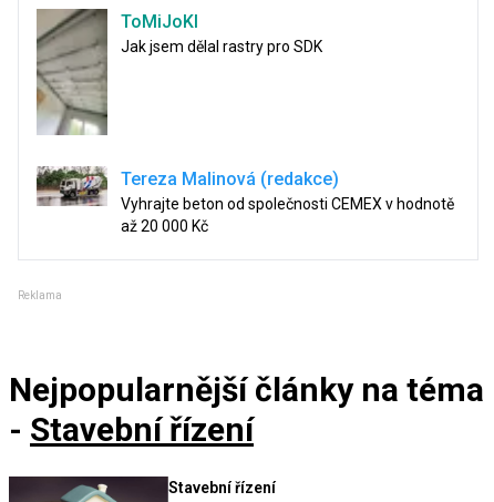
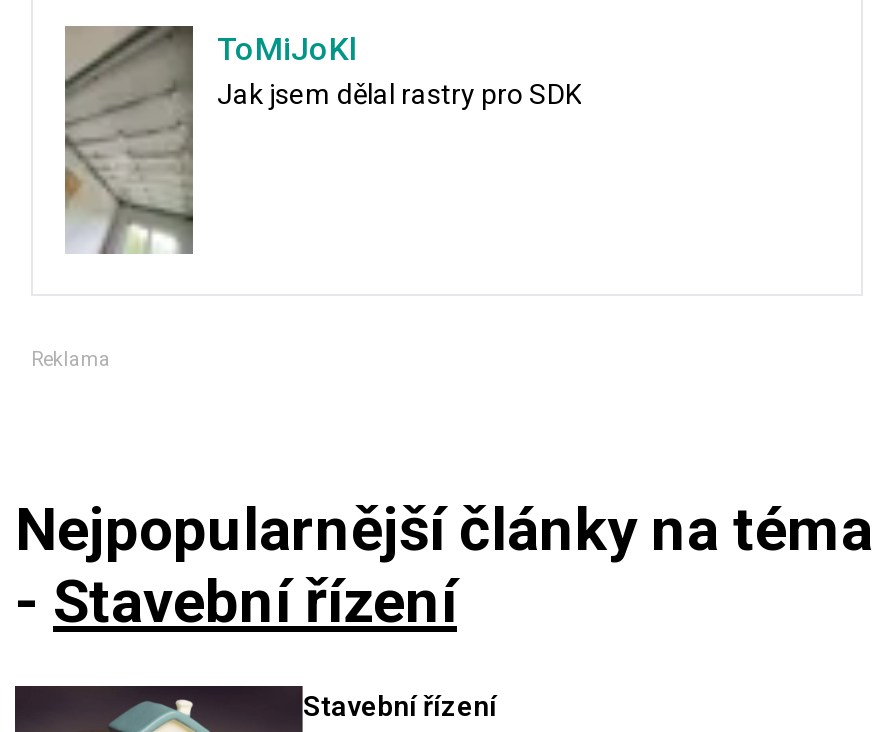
- [image]
- Tereza Malinová (redakce)
- Vyhrajte beton od společnosti CEMEX v hodnotě
- až 20 000 Kč
